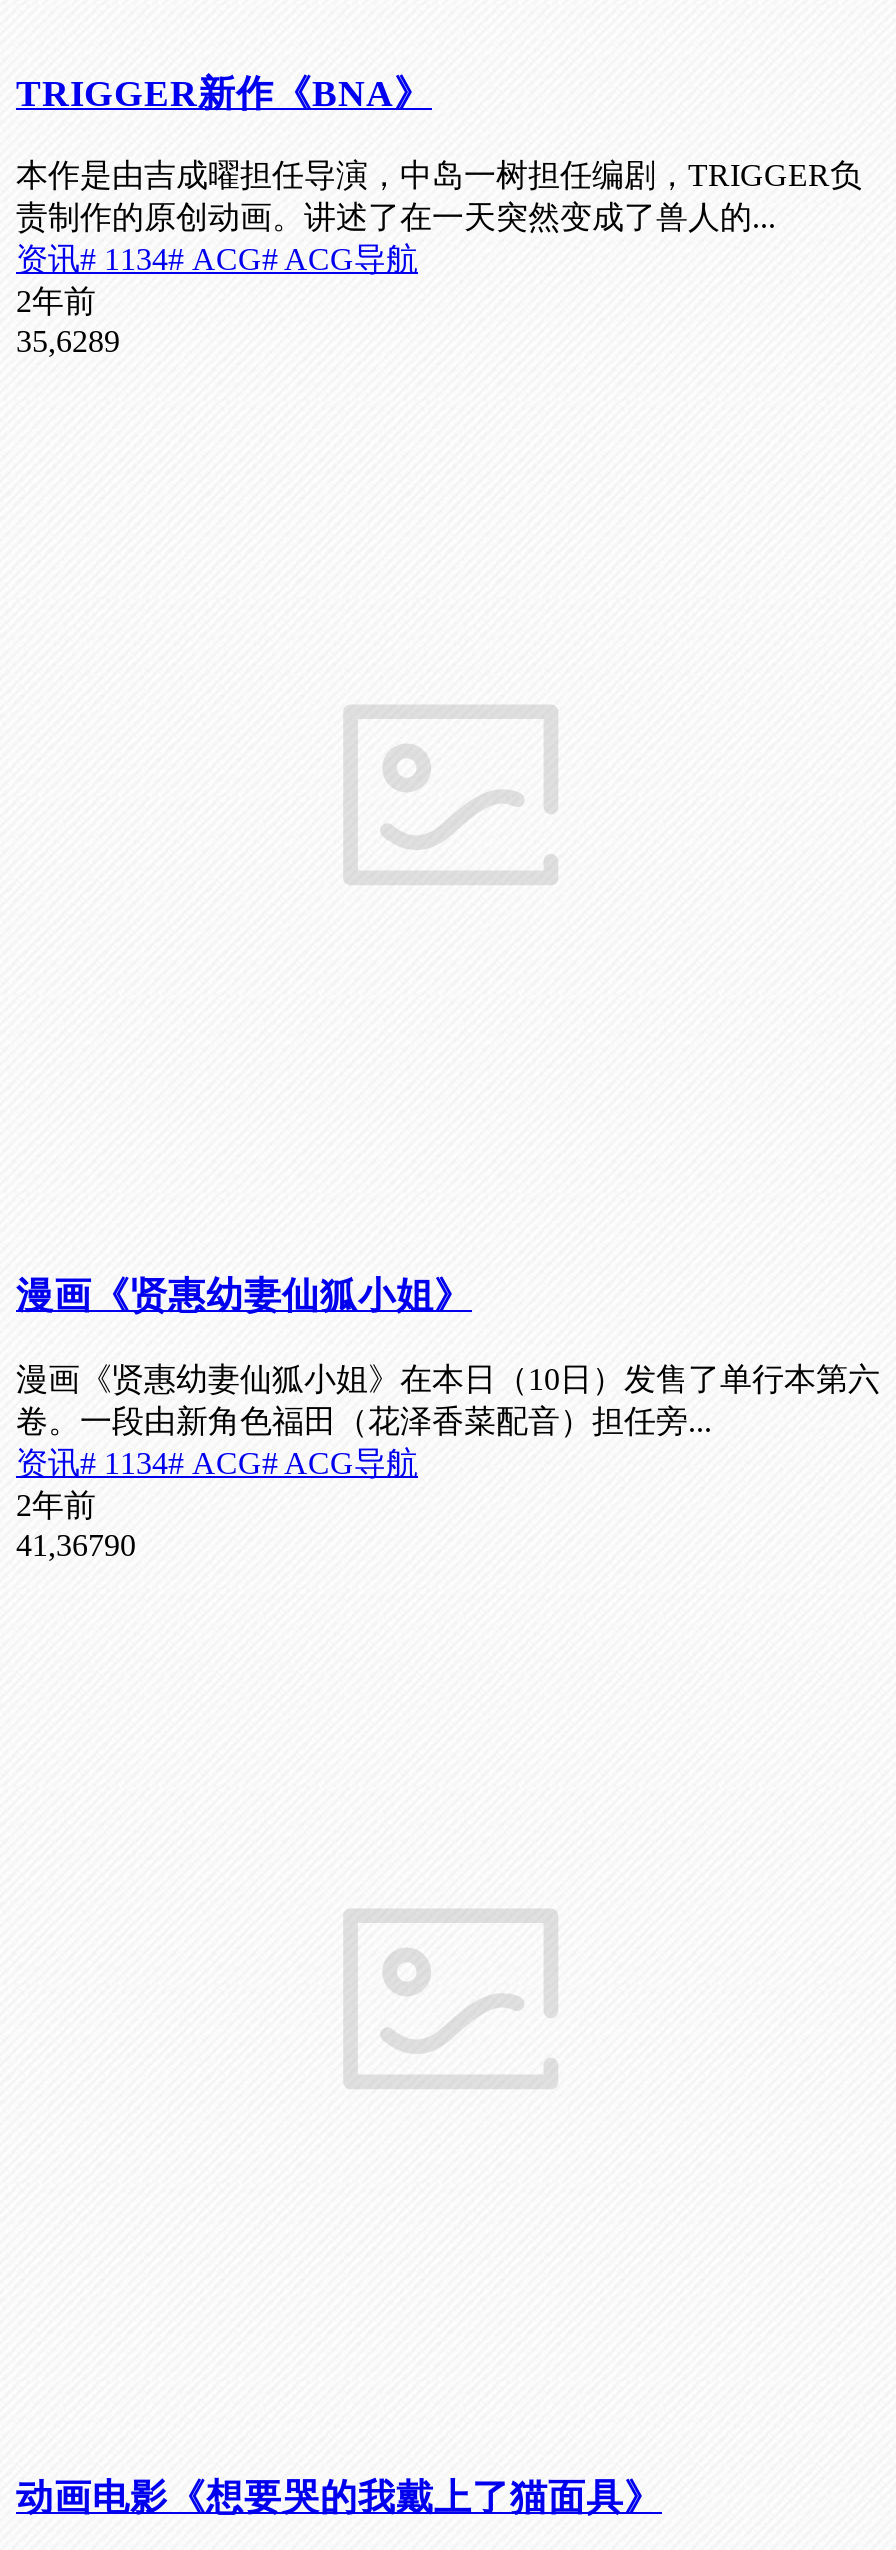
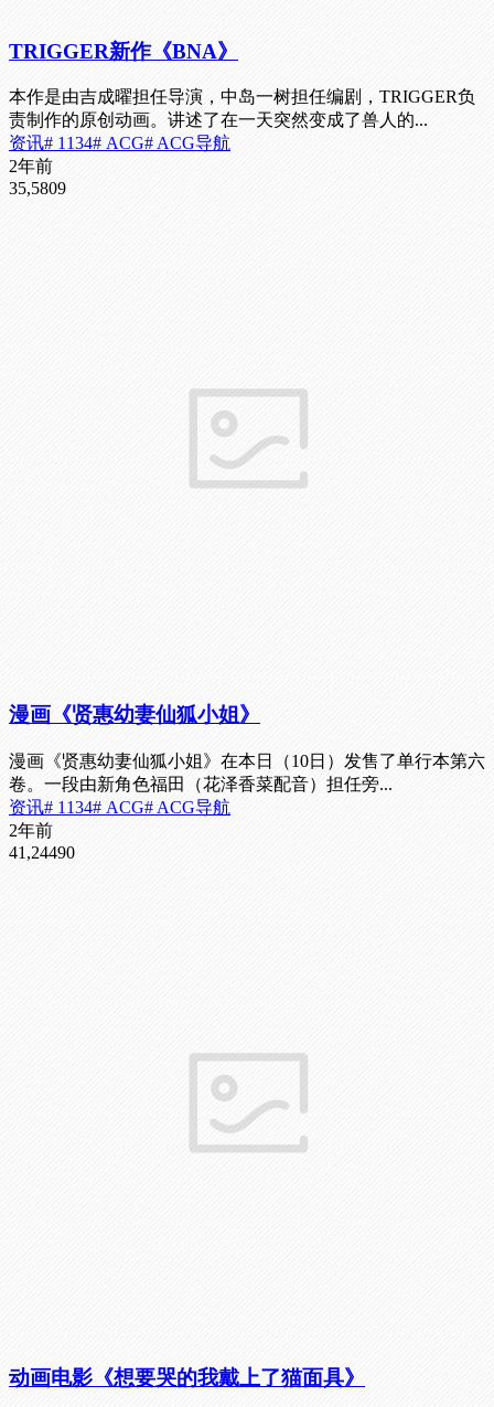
- 35,6289
+ 35,5809

- 41,36790
+ 41,24490
